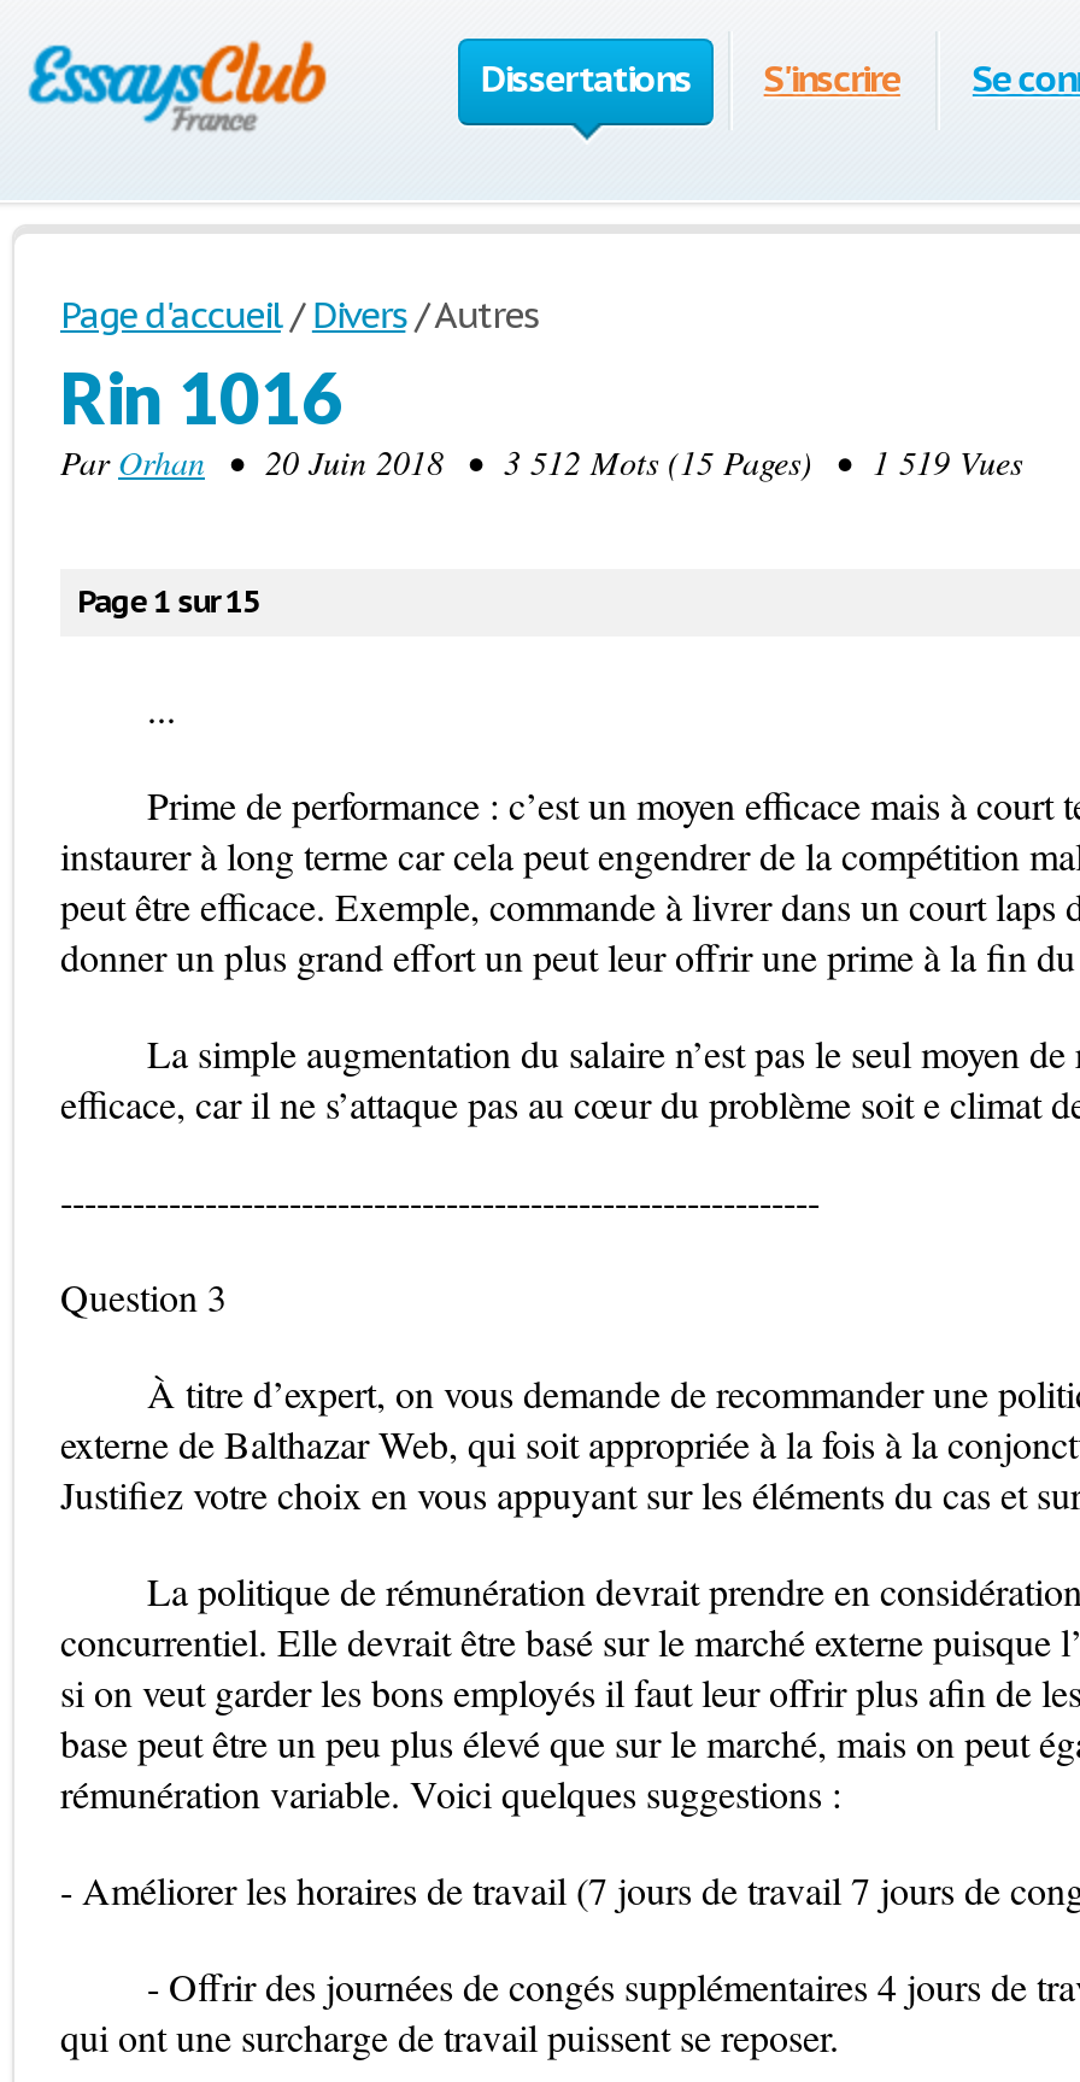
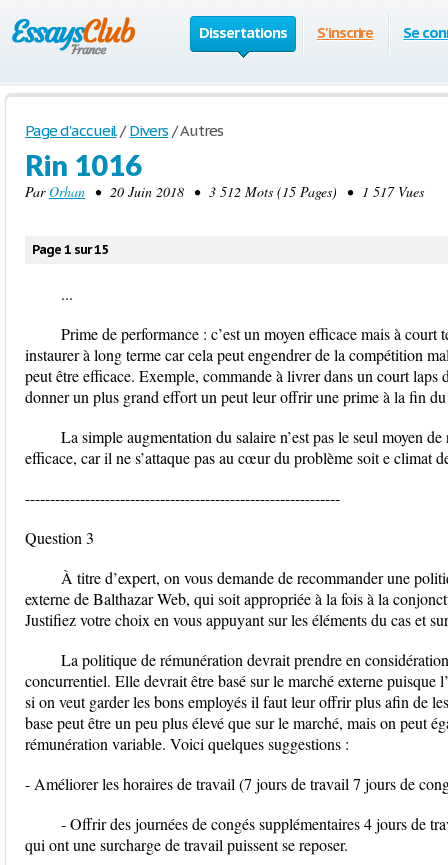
- Par Orhan • 20 Juin 2018 • 3 512 Mots (15 Pages) • 1 519 Vues
+ Par Orhan • 20 Juin 2018 • 3 512 Mots (15 Pages) • 1 517 Vues
